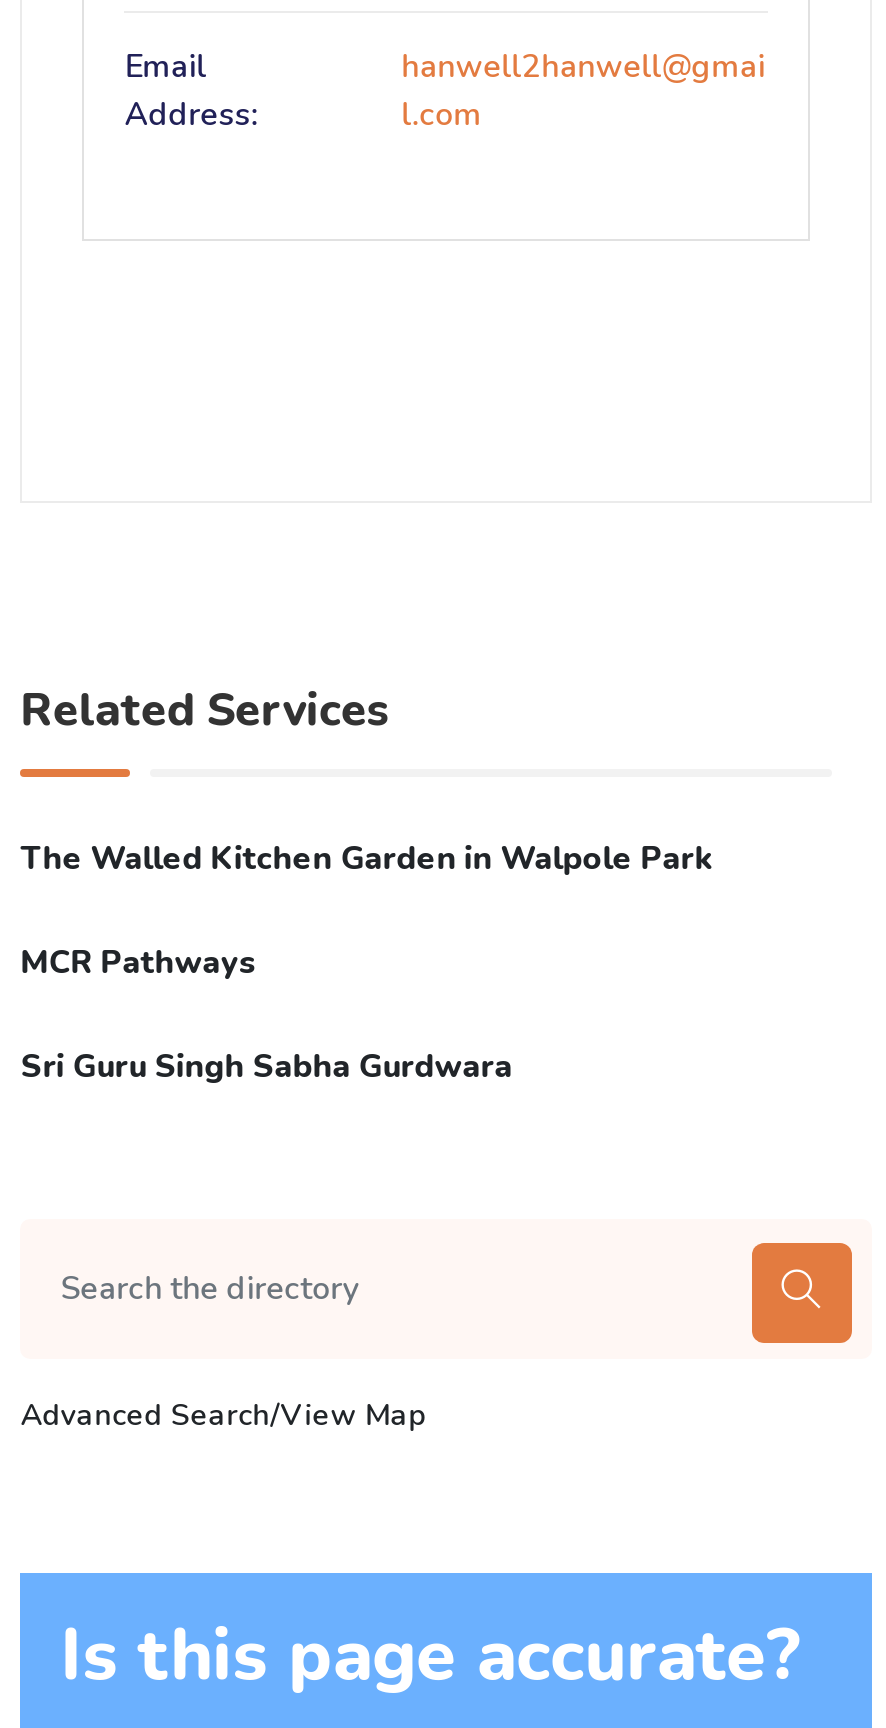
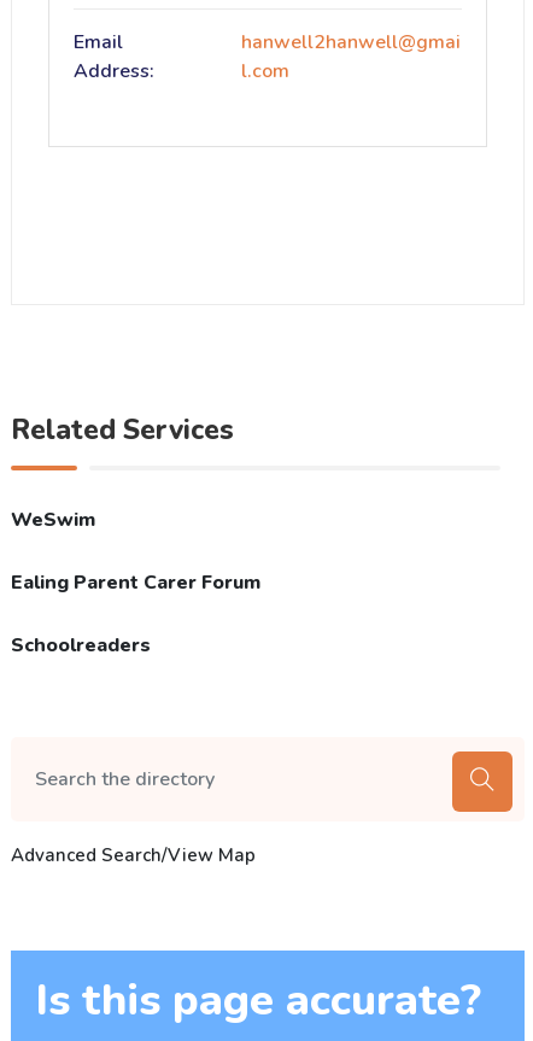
- The Walled Kitchen Garden in Walpole Park
+ WeSwim

- MCR Pathways
+ Ealing Parent Carer Forum

- Sri Guru Singh Sabha Gurdwara
+ Schoolreaders
